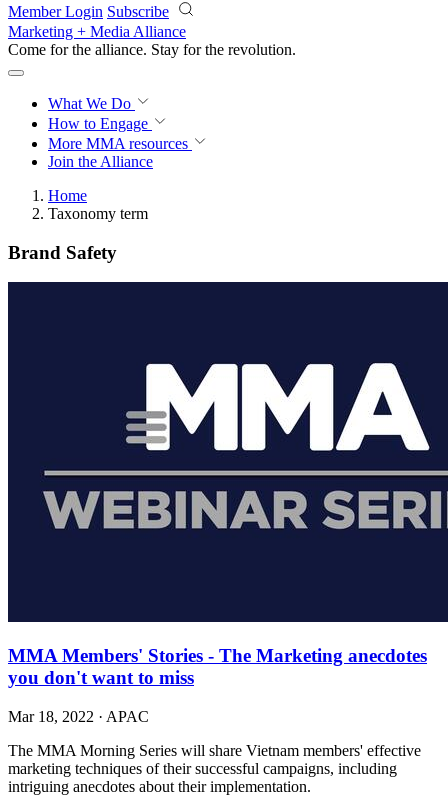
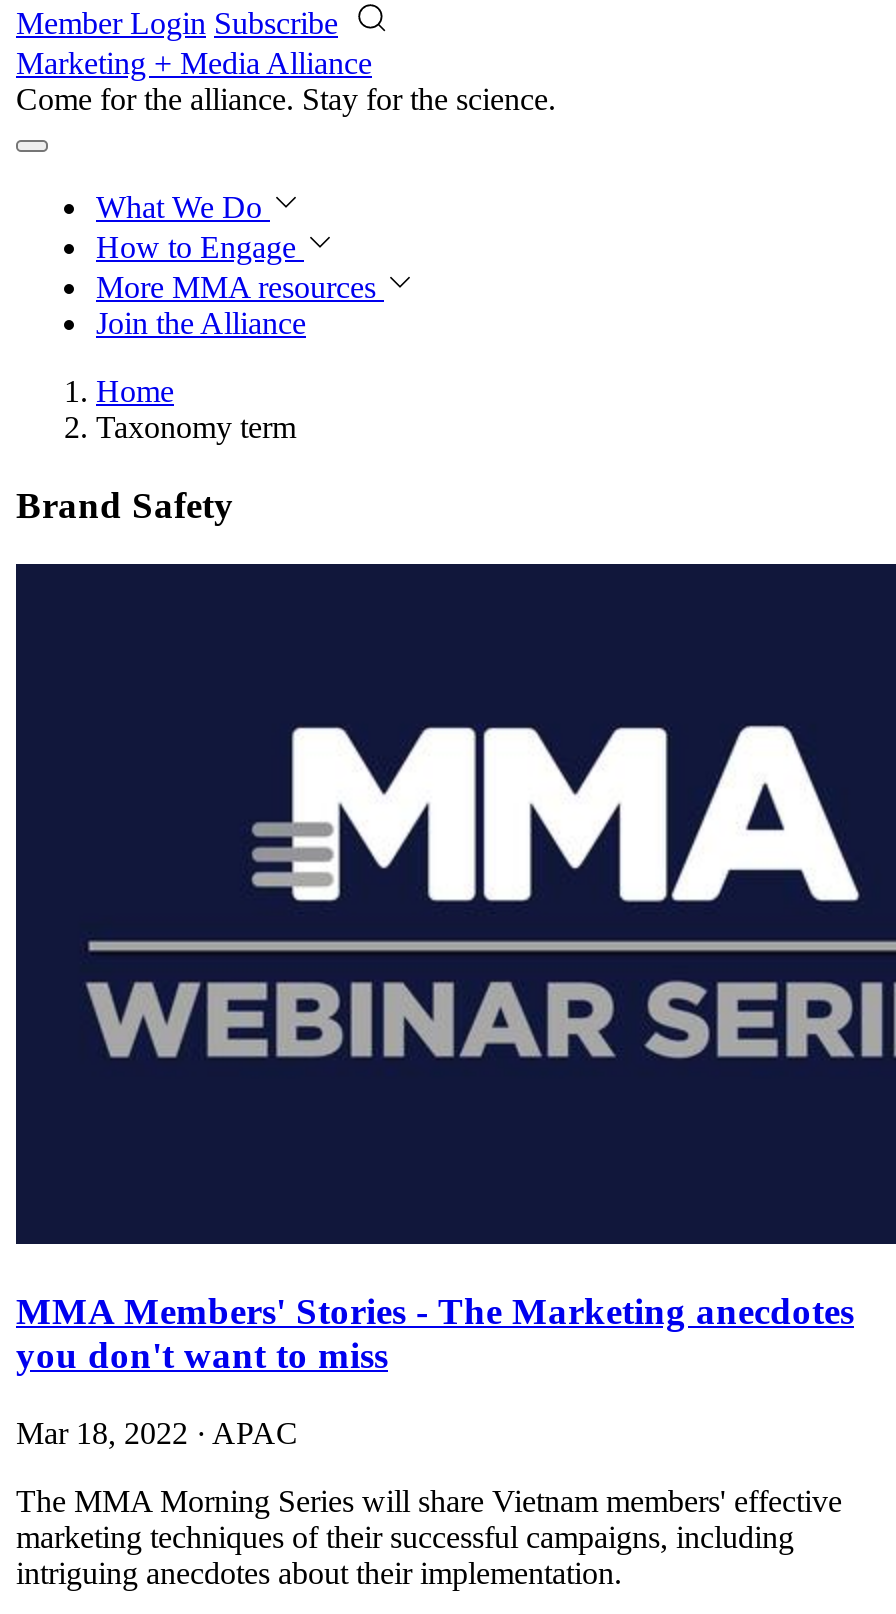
- Come for the alliance. Stay for the revolution.
+ Come for the alliance. Stay for the knowledge.
